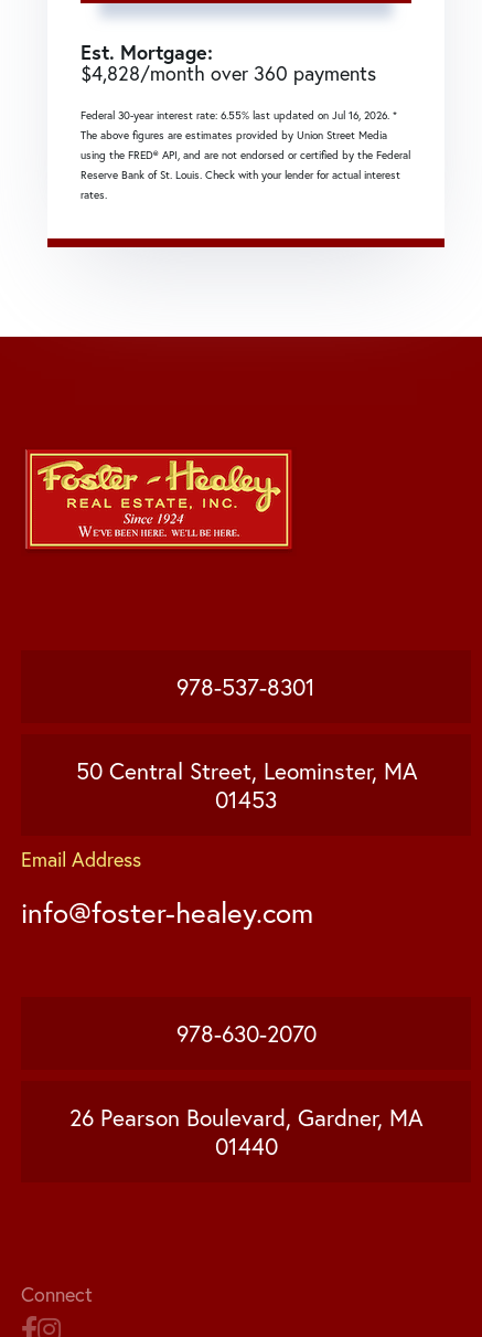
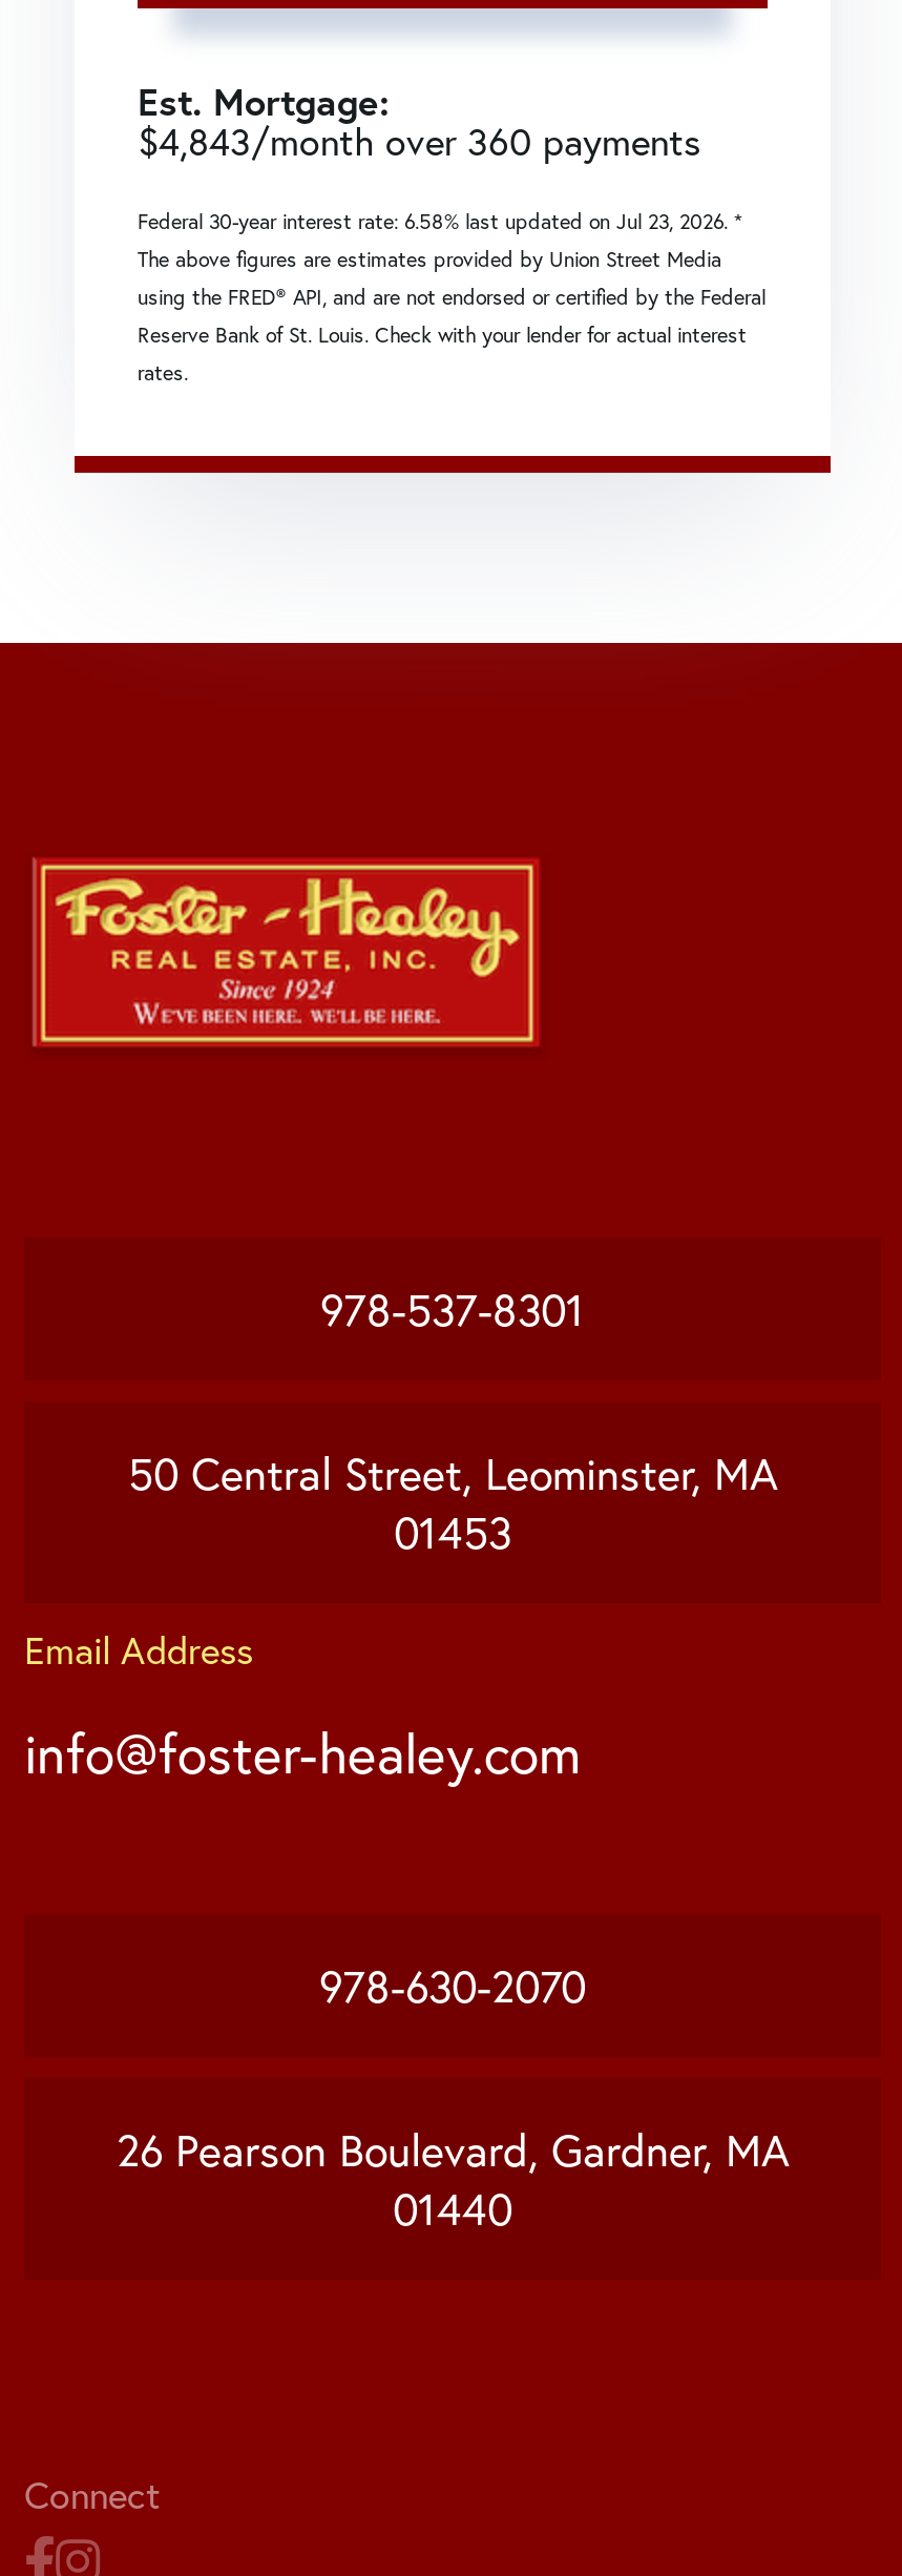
- $4,828/month over 360 payments
+ $4,843/month over 360 payments

- Federal 30-year interest rate: 6.55% last updated on Jul 16, 2026. *
+ Federal 30-year interest rate: 6.58% last updated on Jul 23, 2026. *
